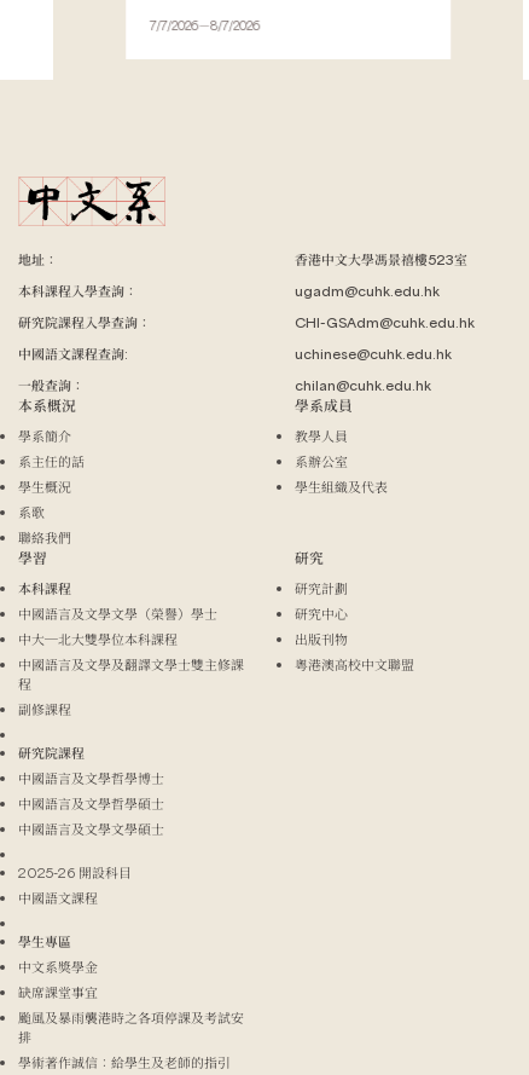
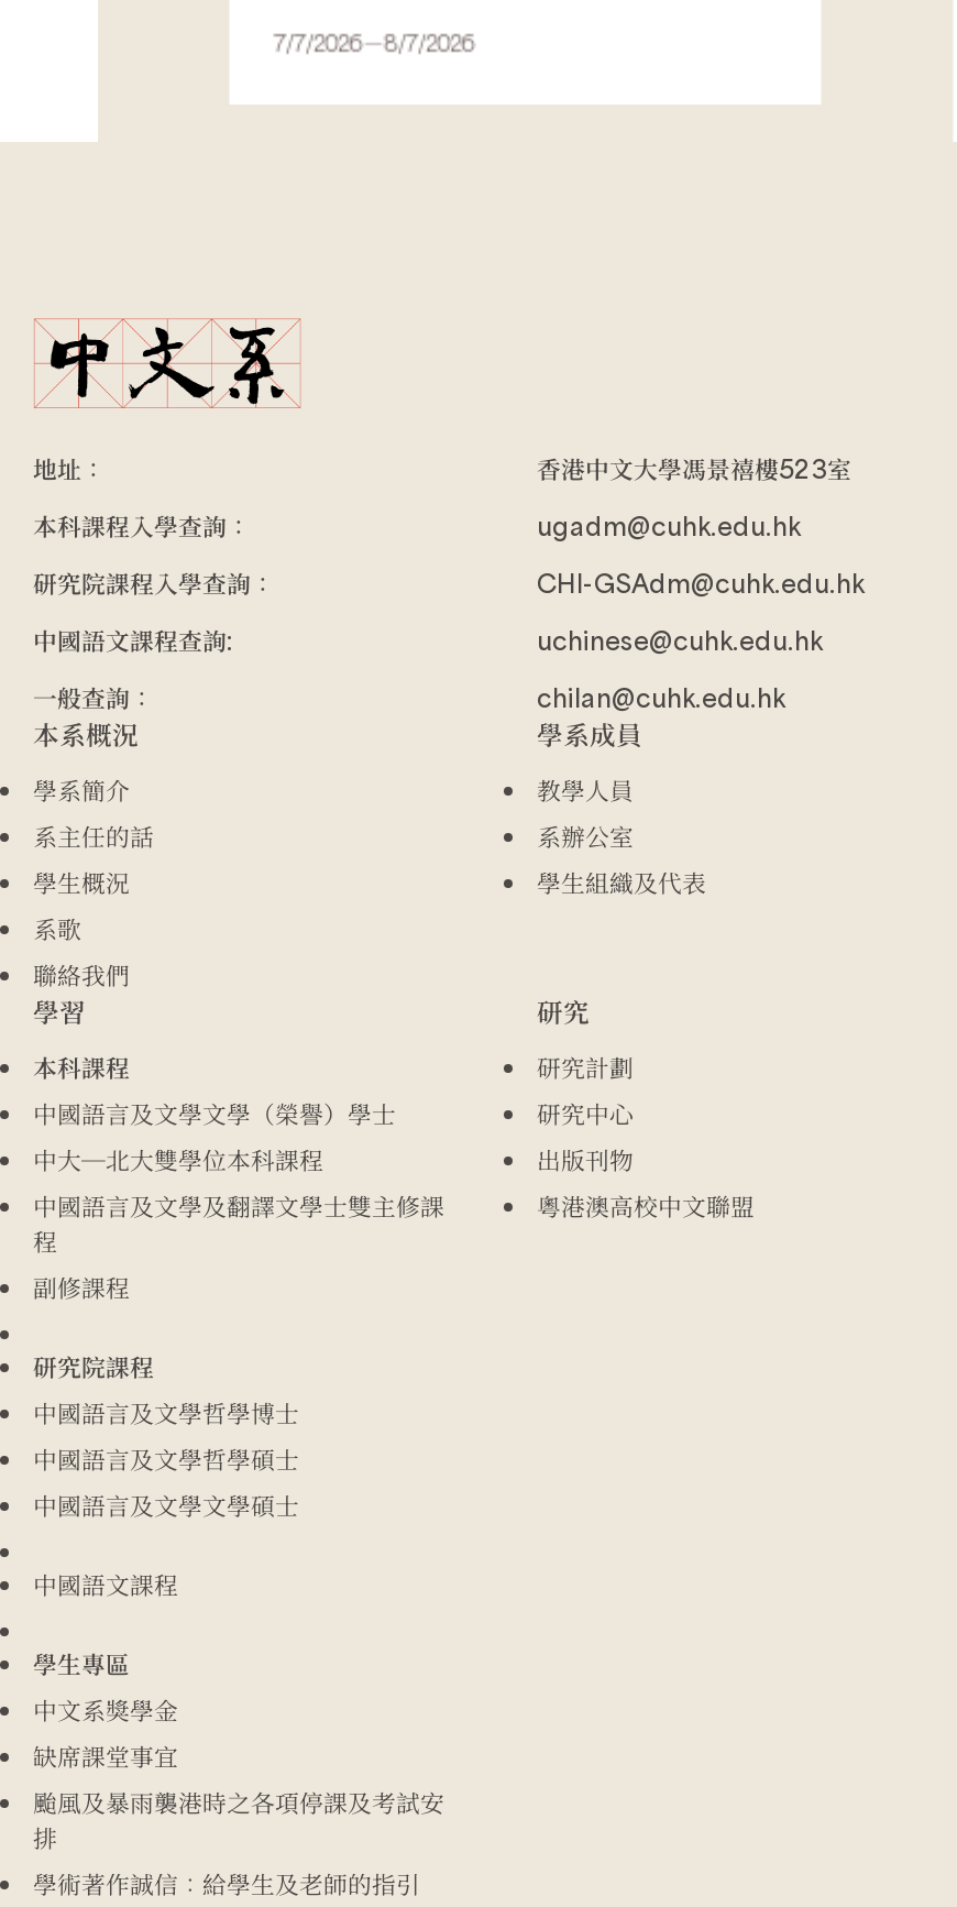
- 2025-26 開設科目
